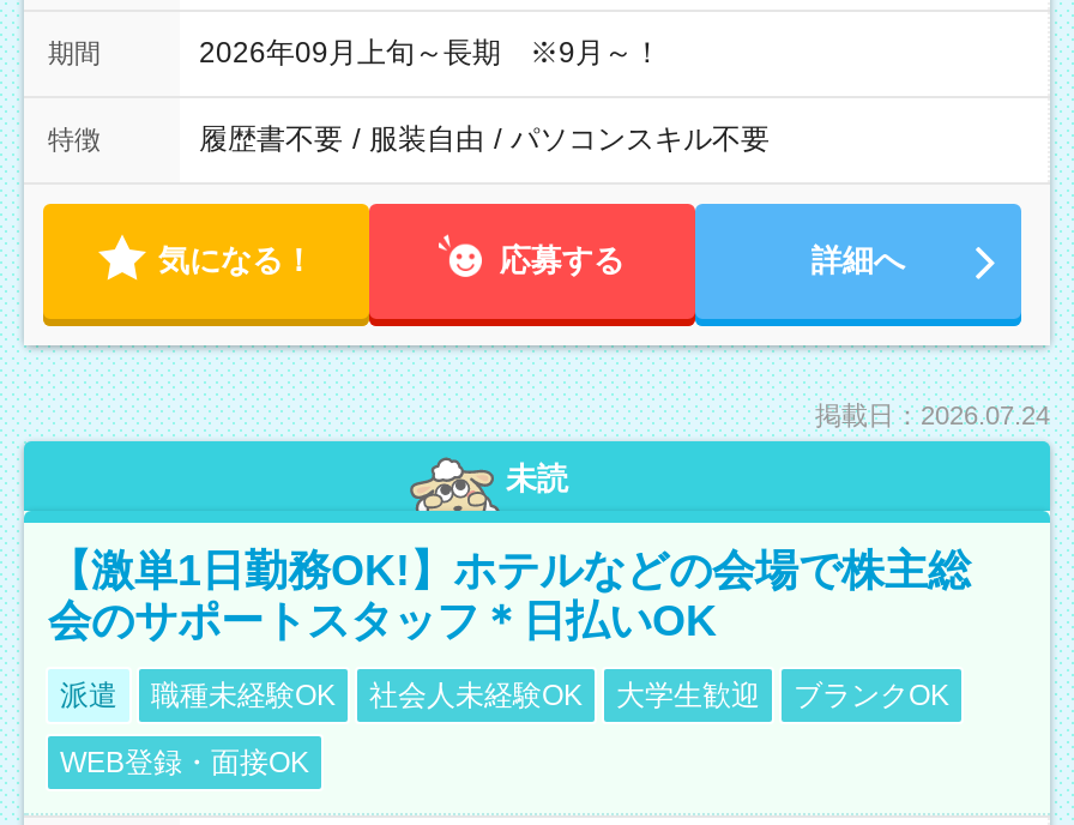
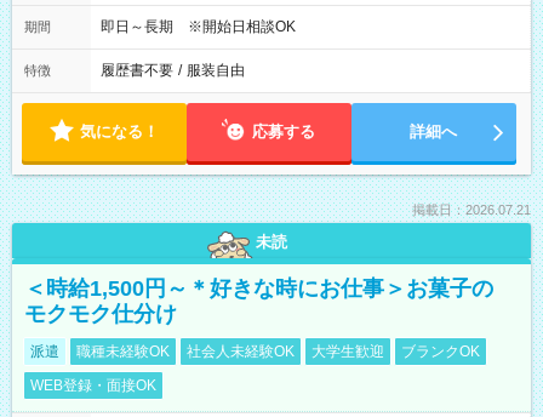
- 2026年09月上旬～長期 ※9月～！
+ 即日～長期 ※開始日相談OK

- 履歴書不要 / 服装自由 / パソコンスキル不要
+ 履歴書不要 / 服装自由

- 掲載日：2026.07.24
+ 掲載日：2026.07.21

- 【激単1日勤務OK!】ホテルなどの会場で株主総
- 会のサポートスタッフ＊日払いOK
+ ＜時給1,500円～＊好きな時にお仕事＞お菓子の
+ モクモク仕分け
